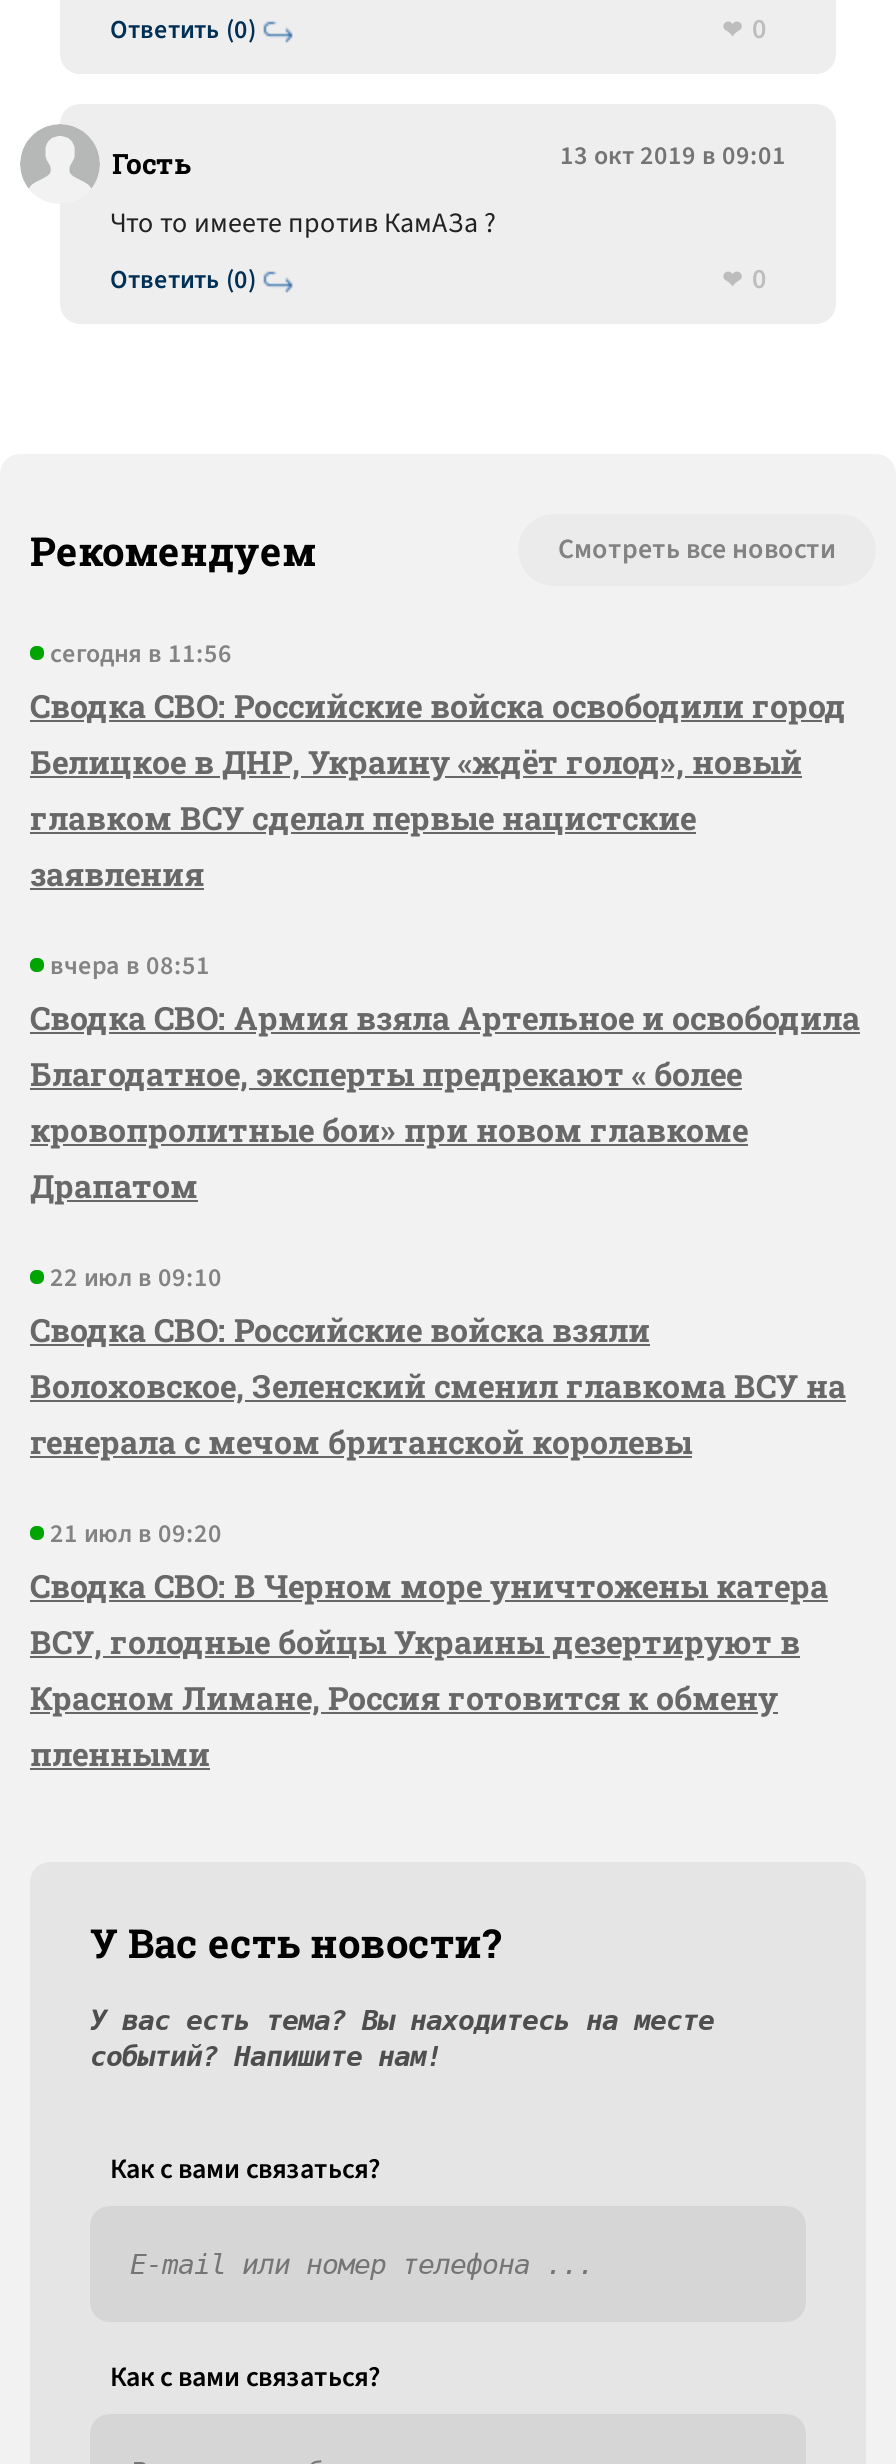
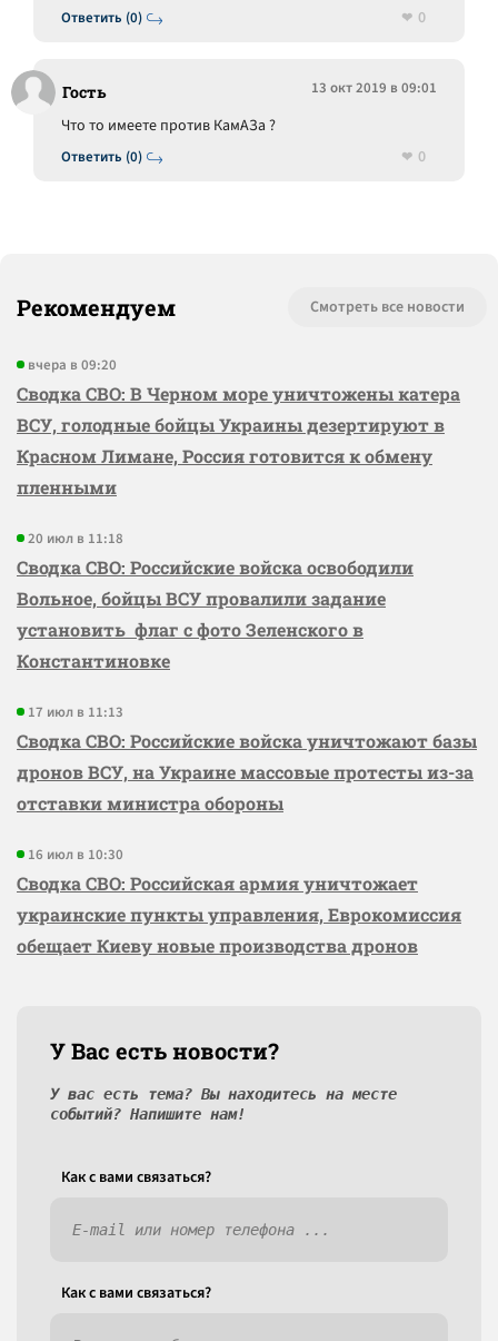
- сегодня в 11:56
- Сводка СВО: Российские войска освободили город
- Белицкое в ДНР, Украину «ждёт голод», новый
- главком ВСУ сделал первые нацистские
- заявления
- вчера в 08:51
- Сводка СВО: Армия взяла Артельное и освободила
- Благодатное, эксперты предрекают « более
- кровопролитные бои» при новом главкоме
- Драпатом
- 22 июл в 09:10
- Сводка СВО: Российские войска взяли
- Волоховское, Зеленский сменил главкома ВСУ на
- генерала с мечом британской королевы
- 21 июл в 09:20
+ вчера в 09:20

moved up: Сводка СВО: В Черном море уничтожены катера | ВСУ, голодные бойцы Украины дезертируют в | Красном Лимане, Россия готовится к обмену | пленными

+ 20 июл в 11:18
+ Сводка СВО: Российские войска освободили
+ Вольное, бойцы ВСУ провалили задание
+ установить флаг с фото Зеленского в
+ Константиновке
+ 17 июл в 11:13
+ Сводка СВО: Российские войска уничтожают базы
+ дронов ВСУ, на Украине массовые протесты из-за
+ отставки министра обороны
+ 16 июл в 10:30
+ Сводка СВО: Российская армия уничтожает
+ украинские пункты управления, Еврокомиссия
+ обещает Киеву новые производства дронов
